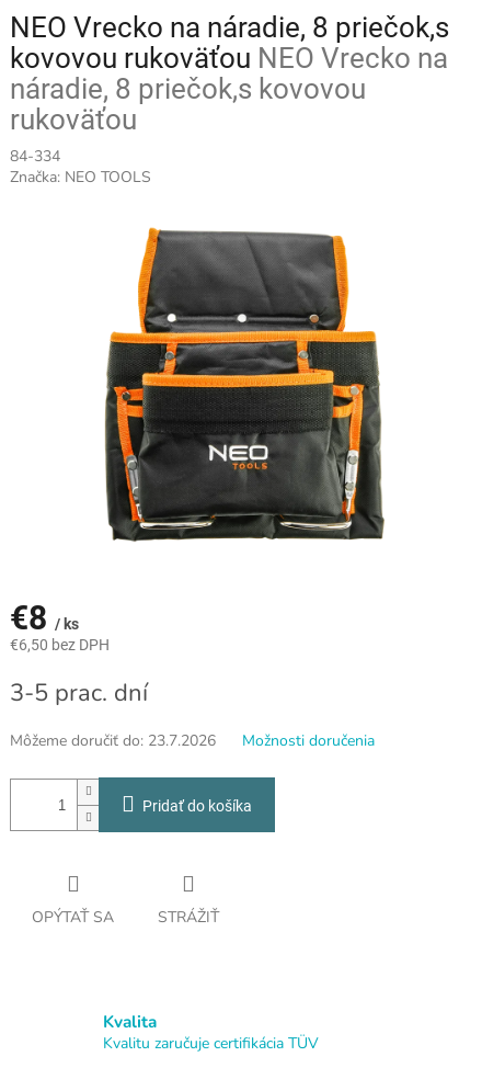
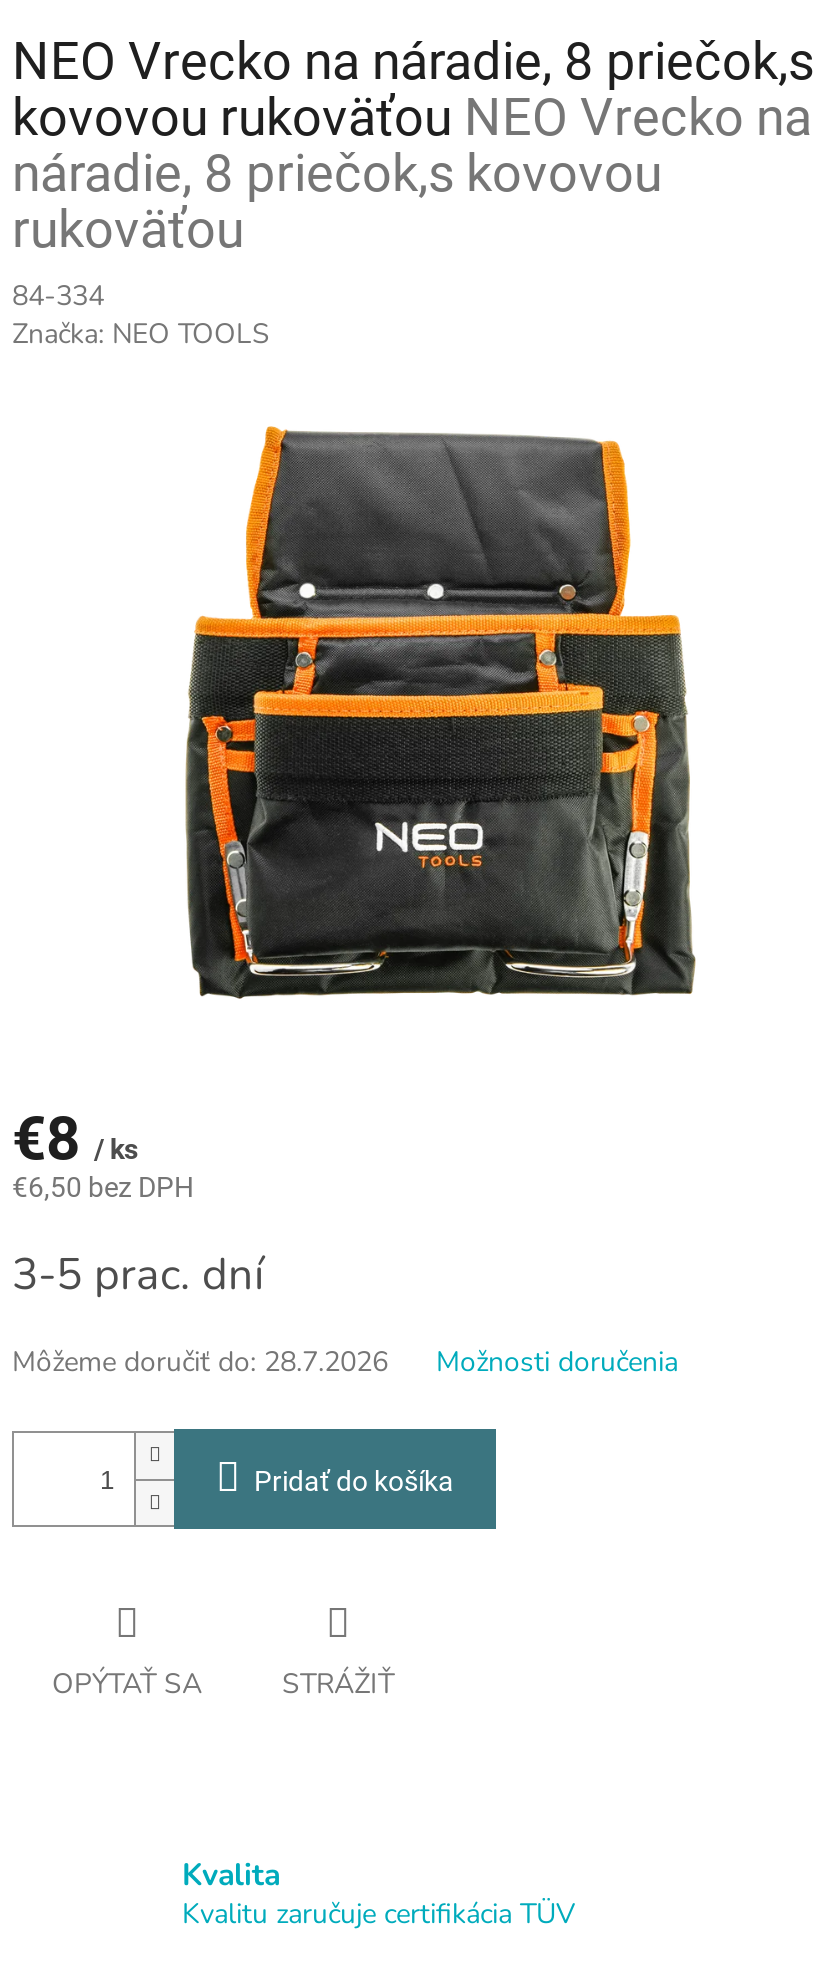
- Môžeme doručiť do: 23.7.2026
+ Môžeme doručiť do: 28.7.2026
